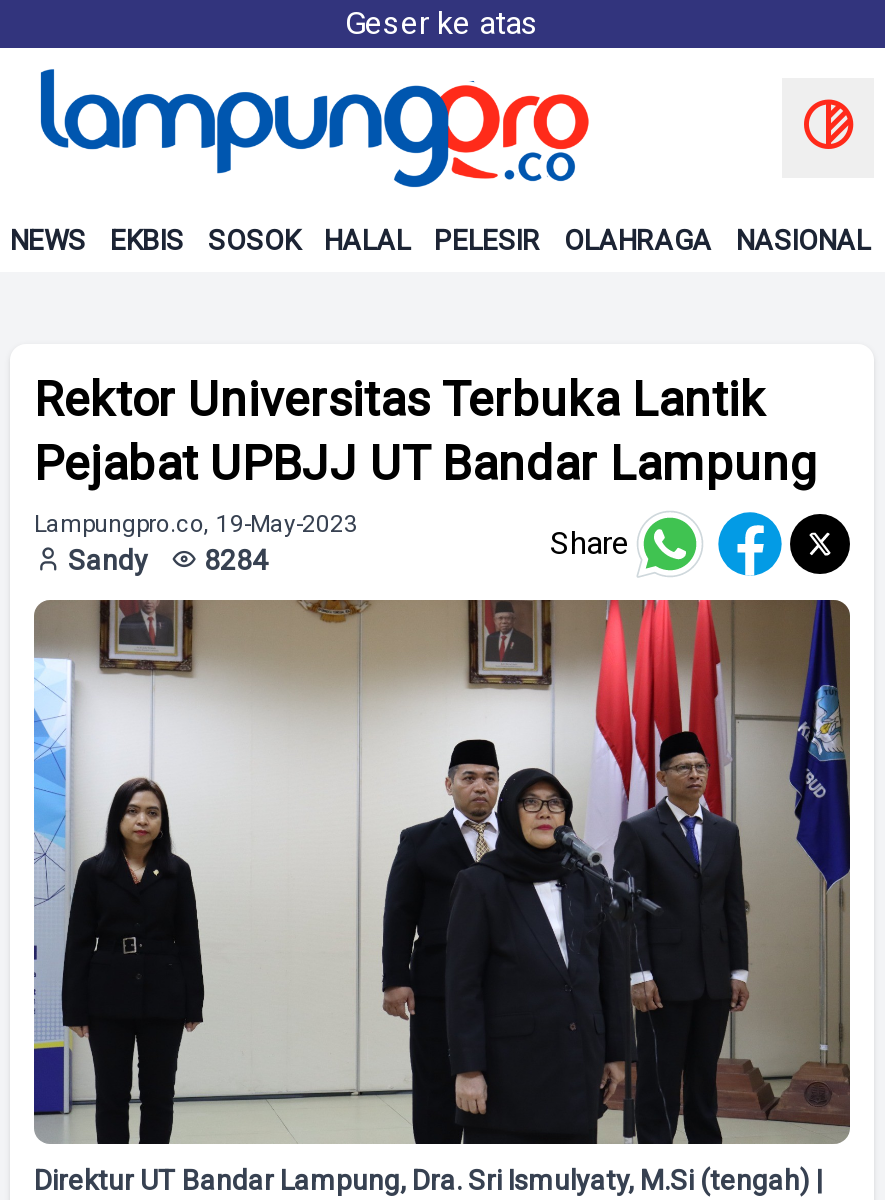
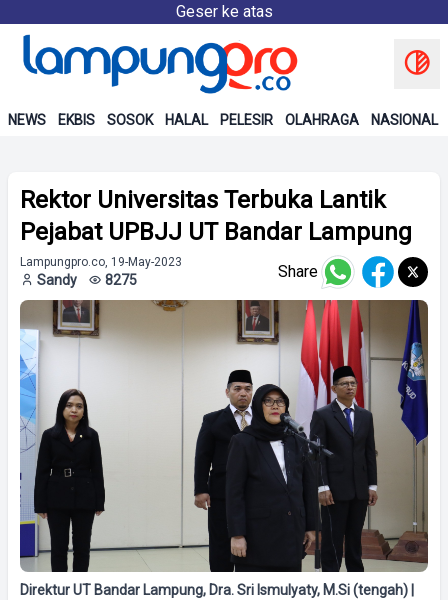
- Sandy 8284
+ Sandy 8275
